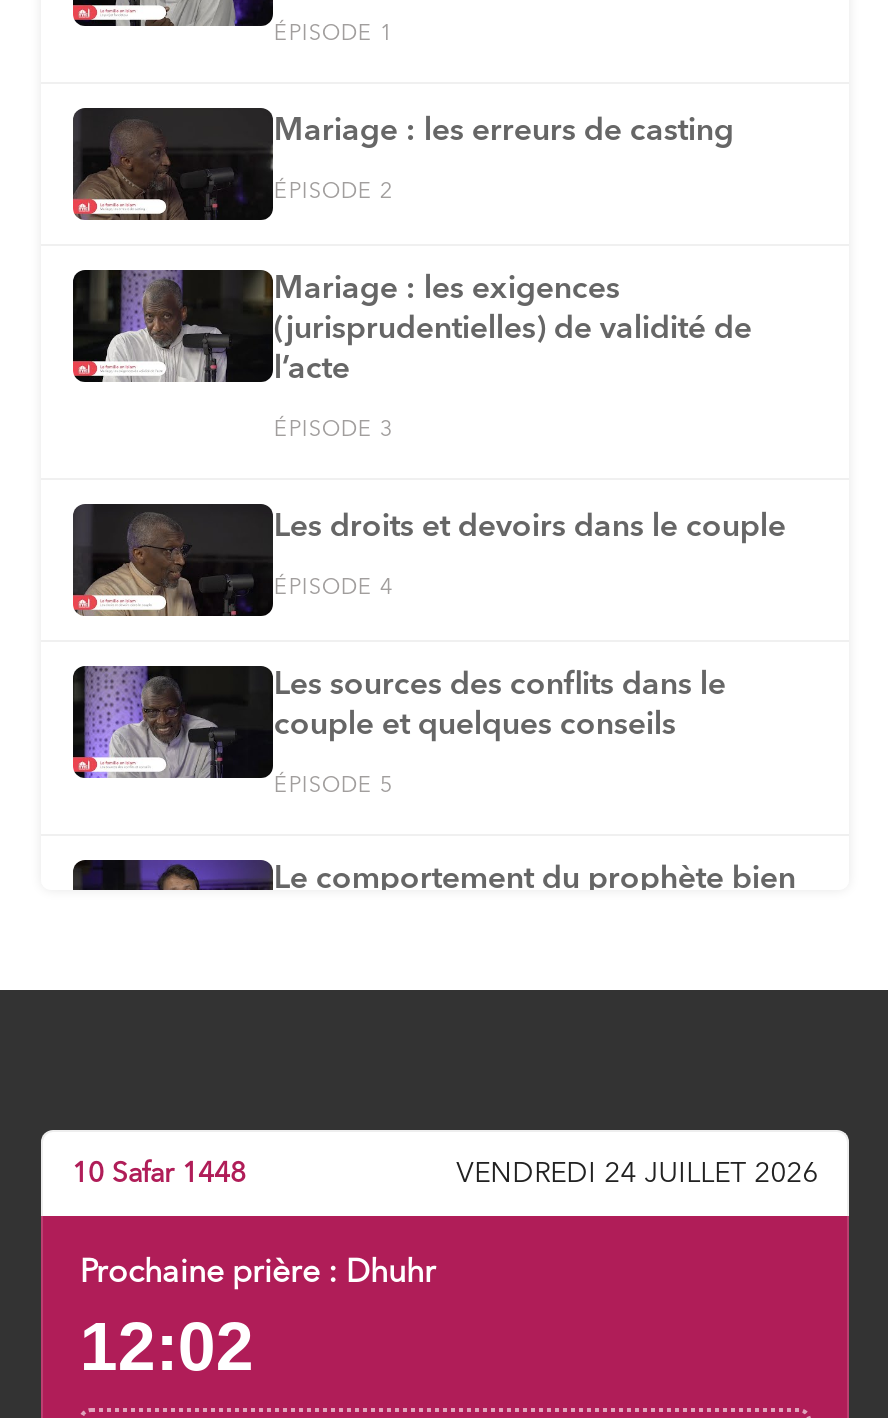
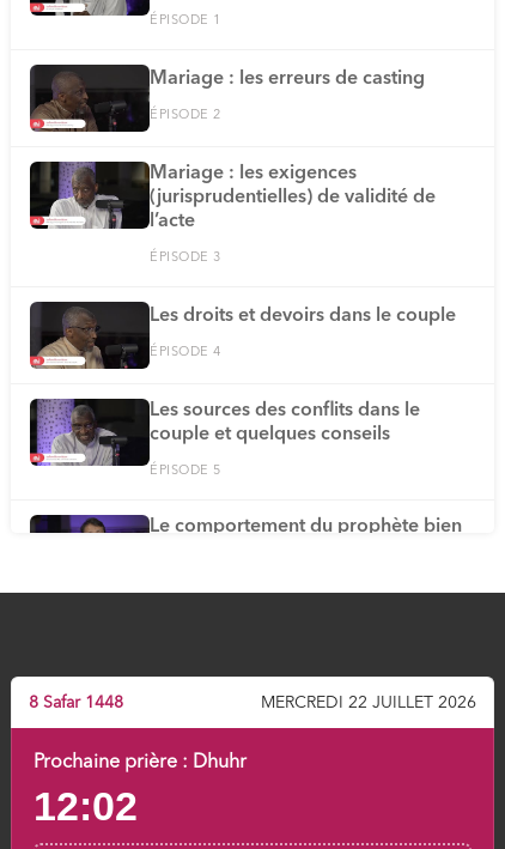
- 10 Safar 1448
+ 8 Safar 1448

- VENDREDI 24 JUILLET 2026
+ MERCREDI 22 JUILLET 2026
